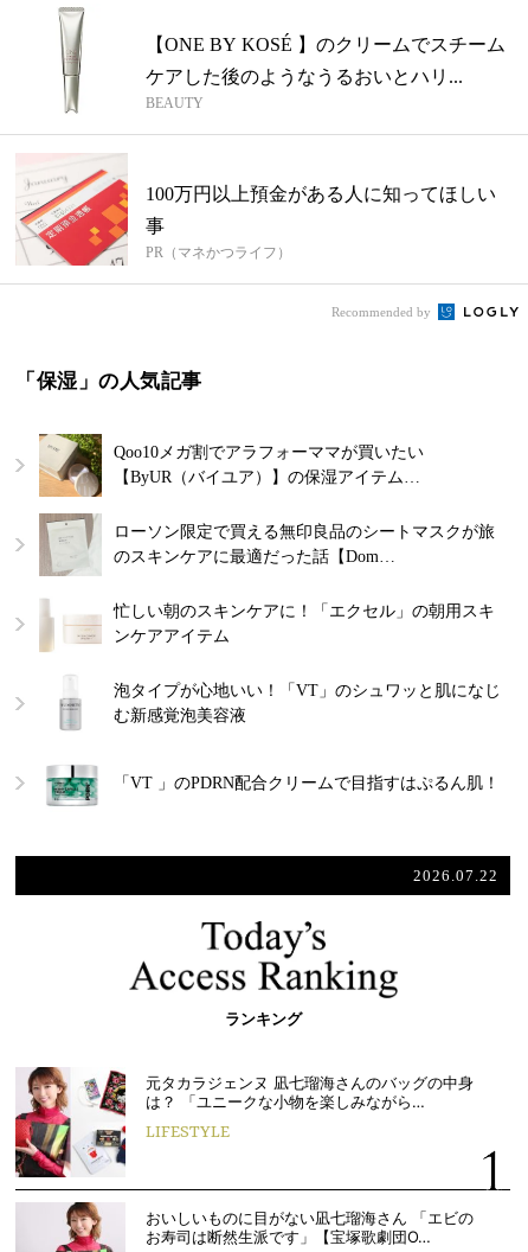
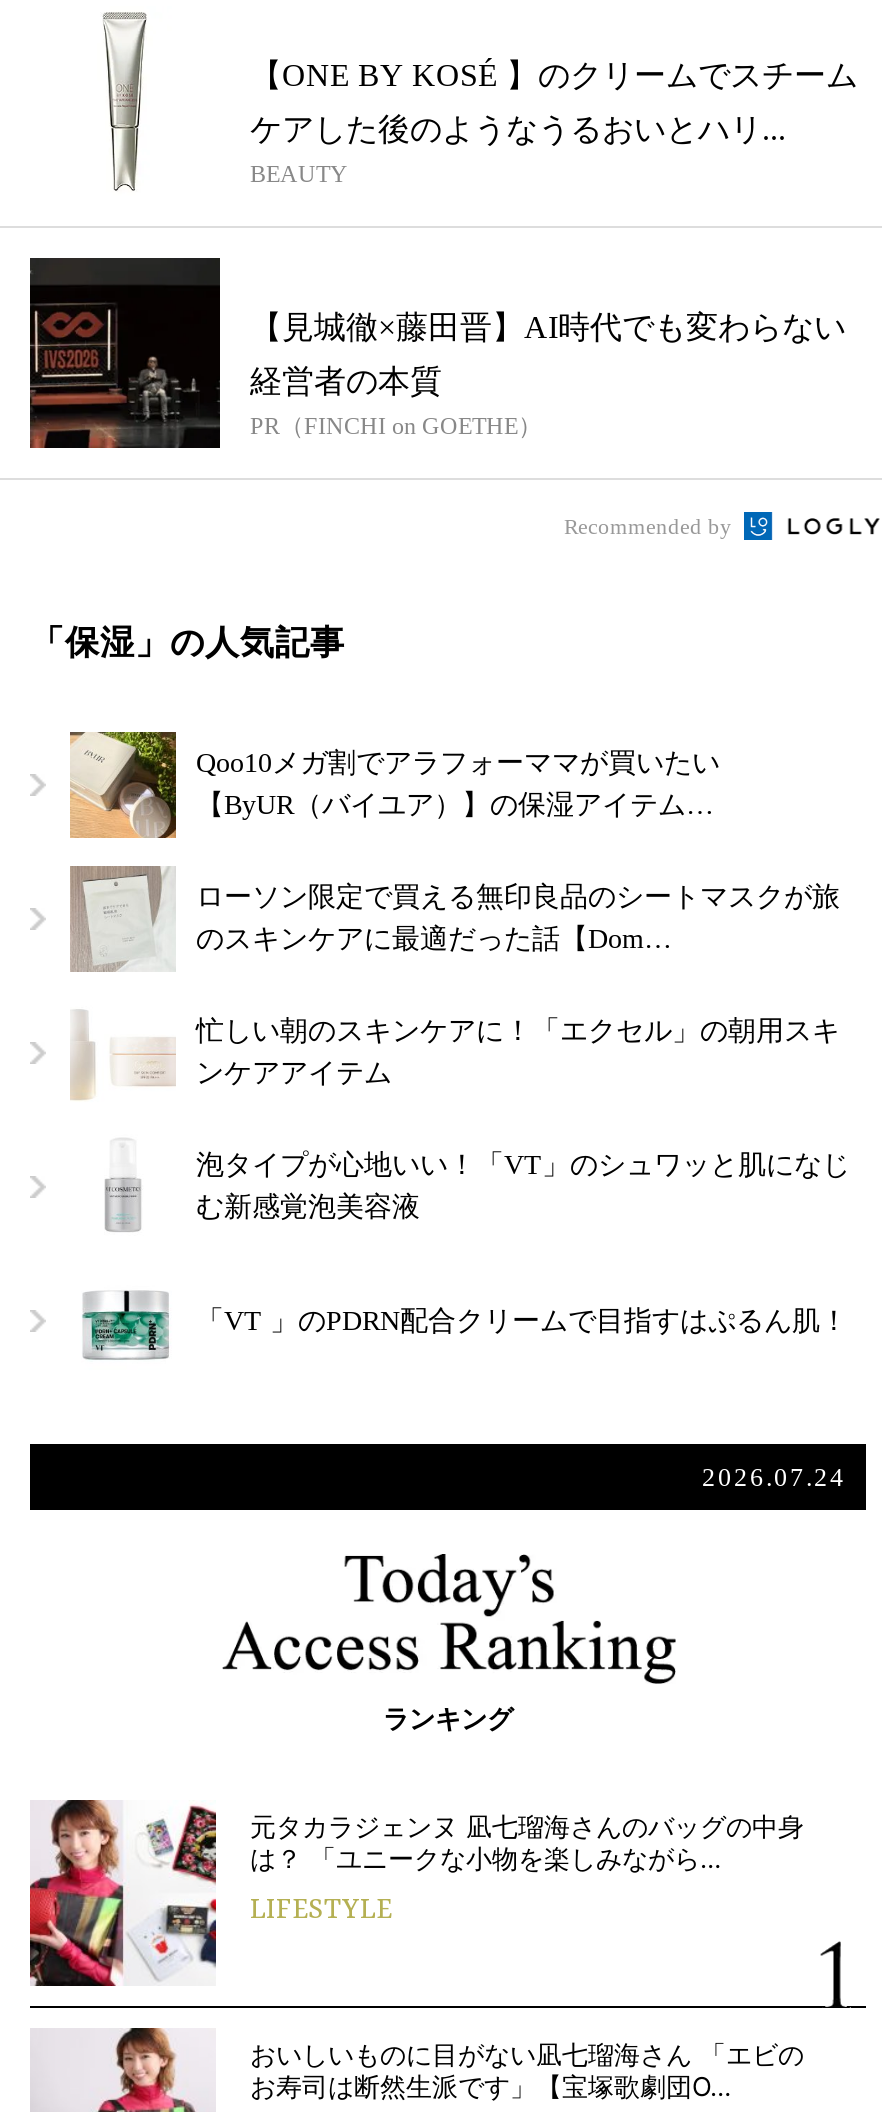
- [image]
- 100万円以上預金がある人に知ってほしい
+ [image]
+ 【見城徹×藤田晋】AI時代でも変わらない

- 事
- PR（マネかつライフ）
+ 経営者の本質
+ PR（FINCHI on GOETHE）

- 2026.07.22
+ 2026.07.24
